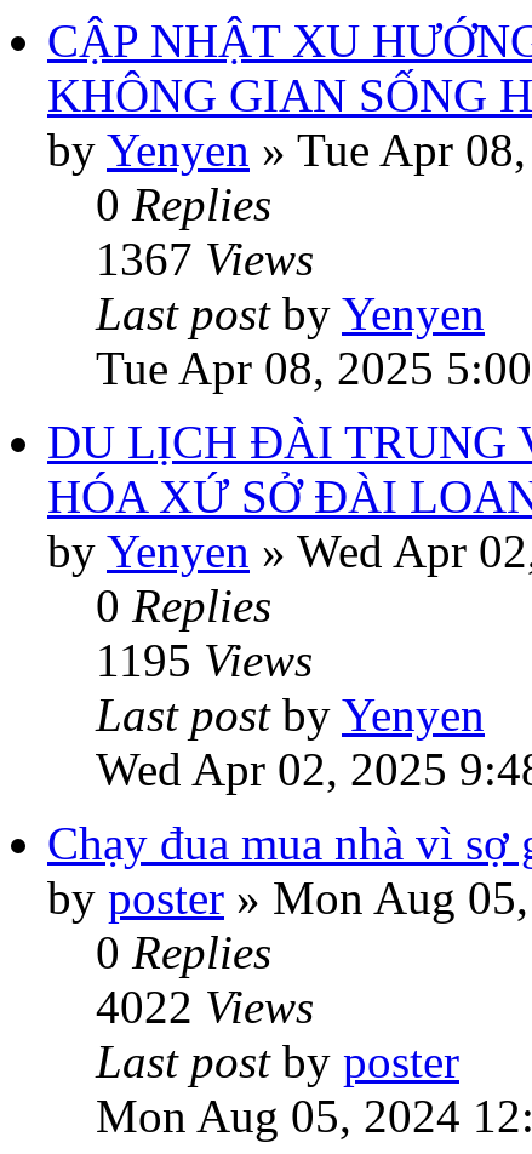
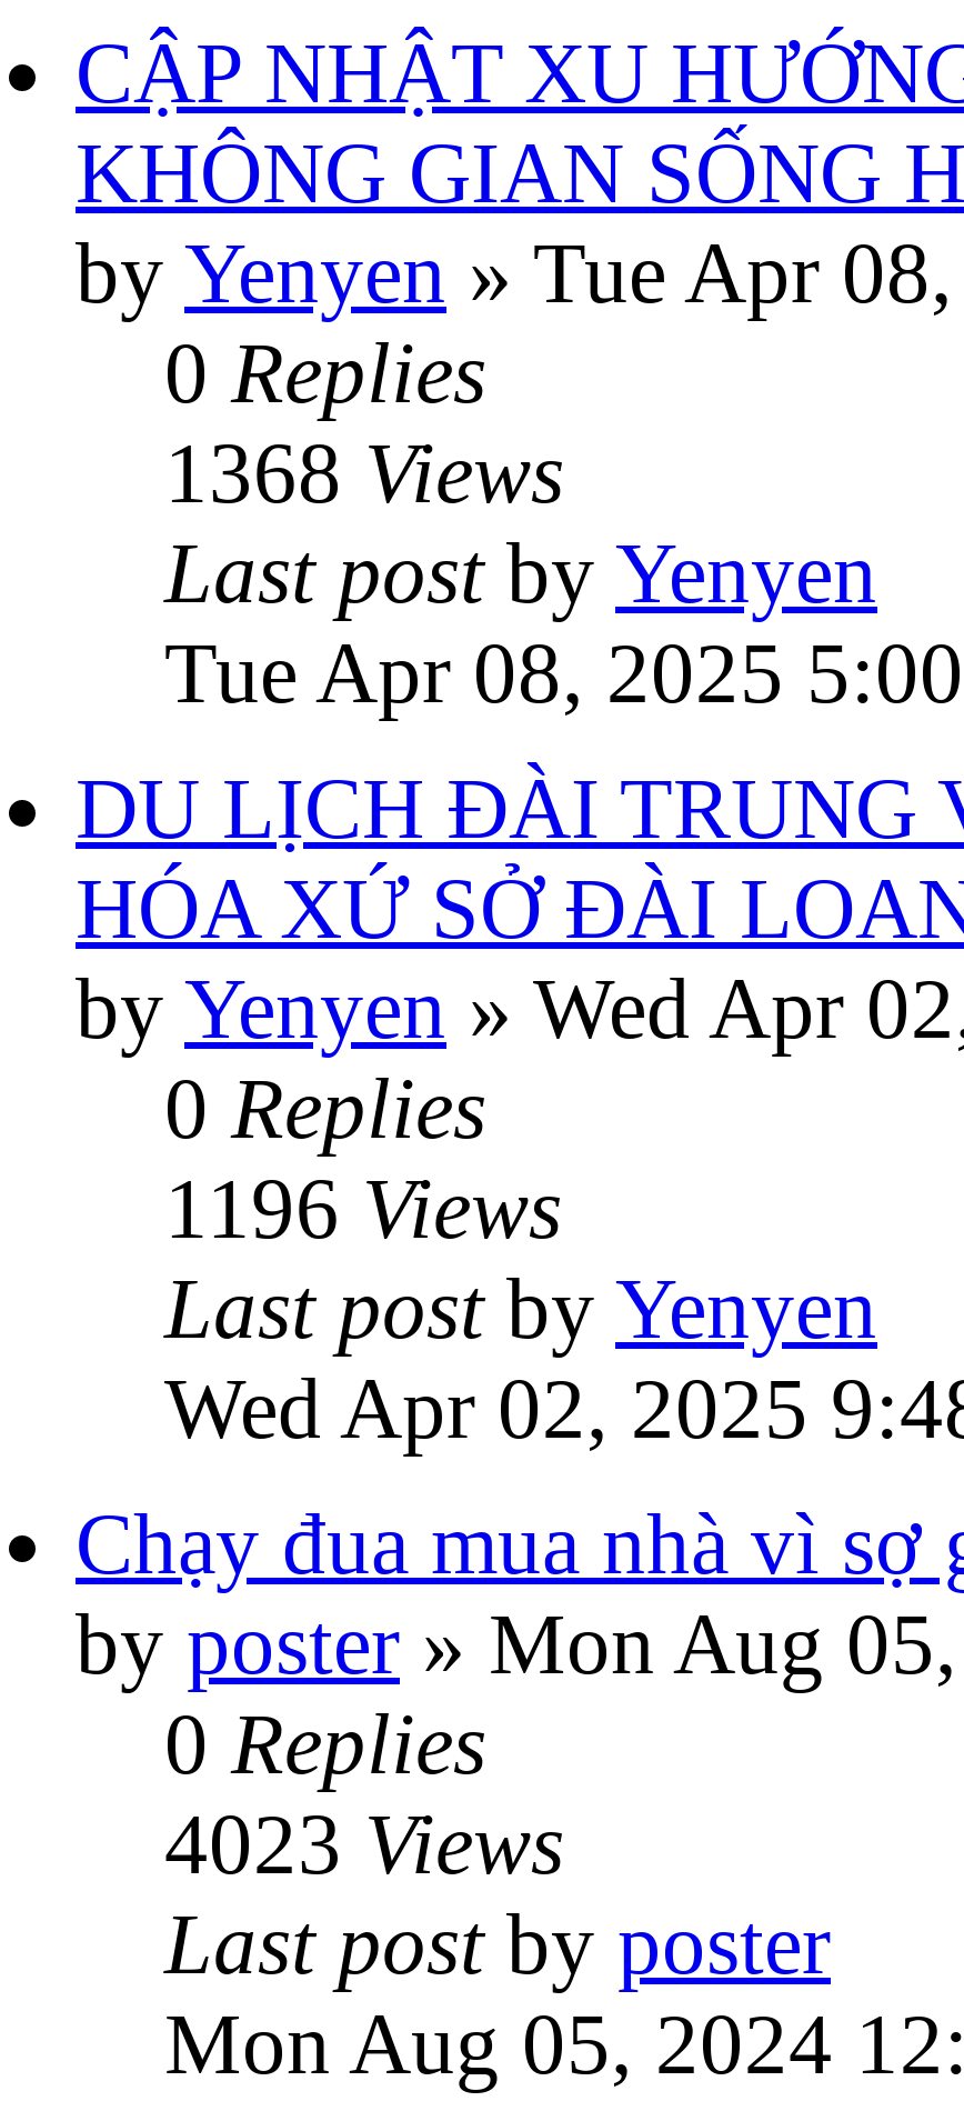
- 1367 Views
+ 1368 Views

- 1195 Views
+ 1196 Views

- 4022 Views
+ 4023 Views
